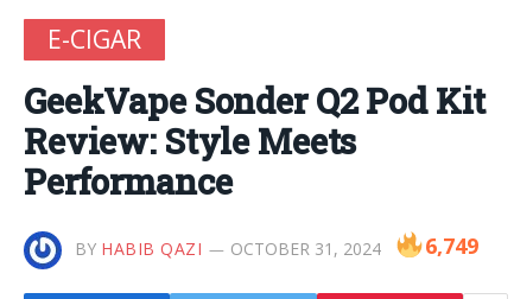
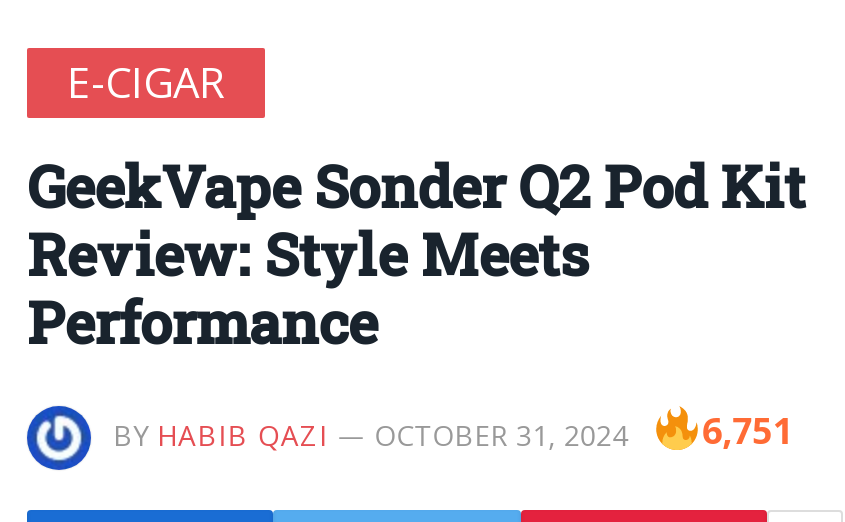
- BY HABIB QAZI OCTOBER 31, 2024 6,749
+ BY HABIB QAZI OCTOBER 31, 2024 6,751
